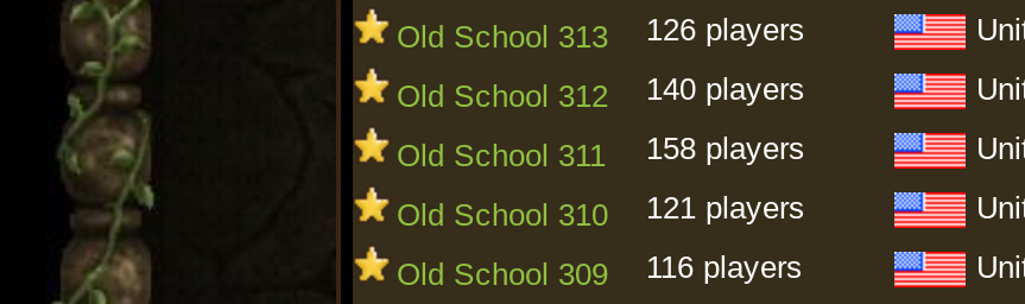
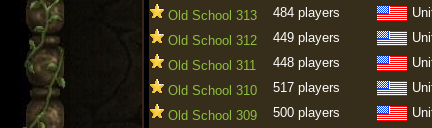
- Old School 313 126 players
+ Old School 313 484 players

- Old School 312 140 players
+ Old School 312 449 players

- Old School 311 158 players
+ Old School 311 448 players

- Old School 310 121 players
+ Old School 310 517 players

- Old School 309 116 players
+ Old School 309 500 players
